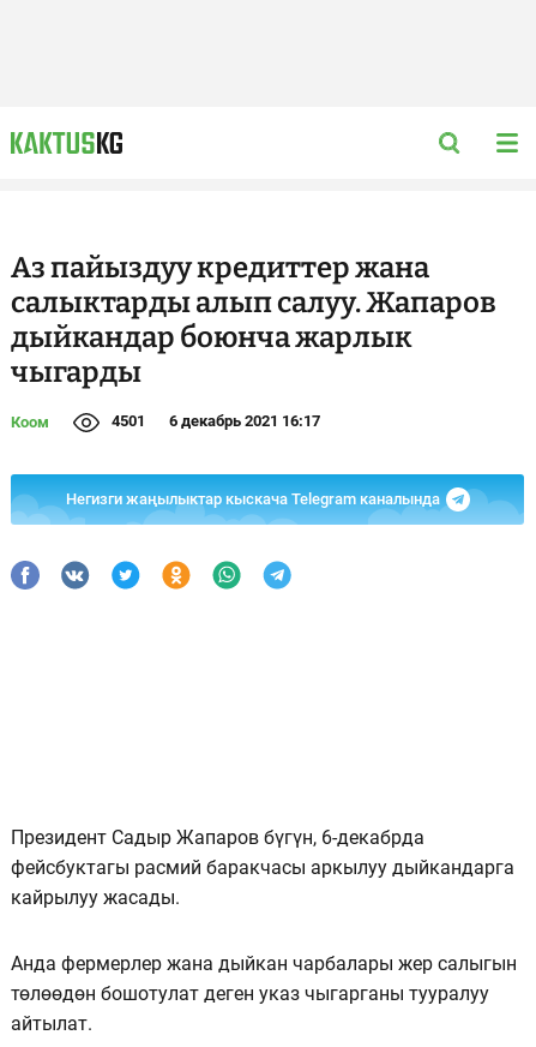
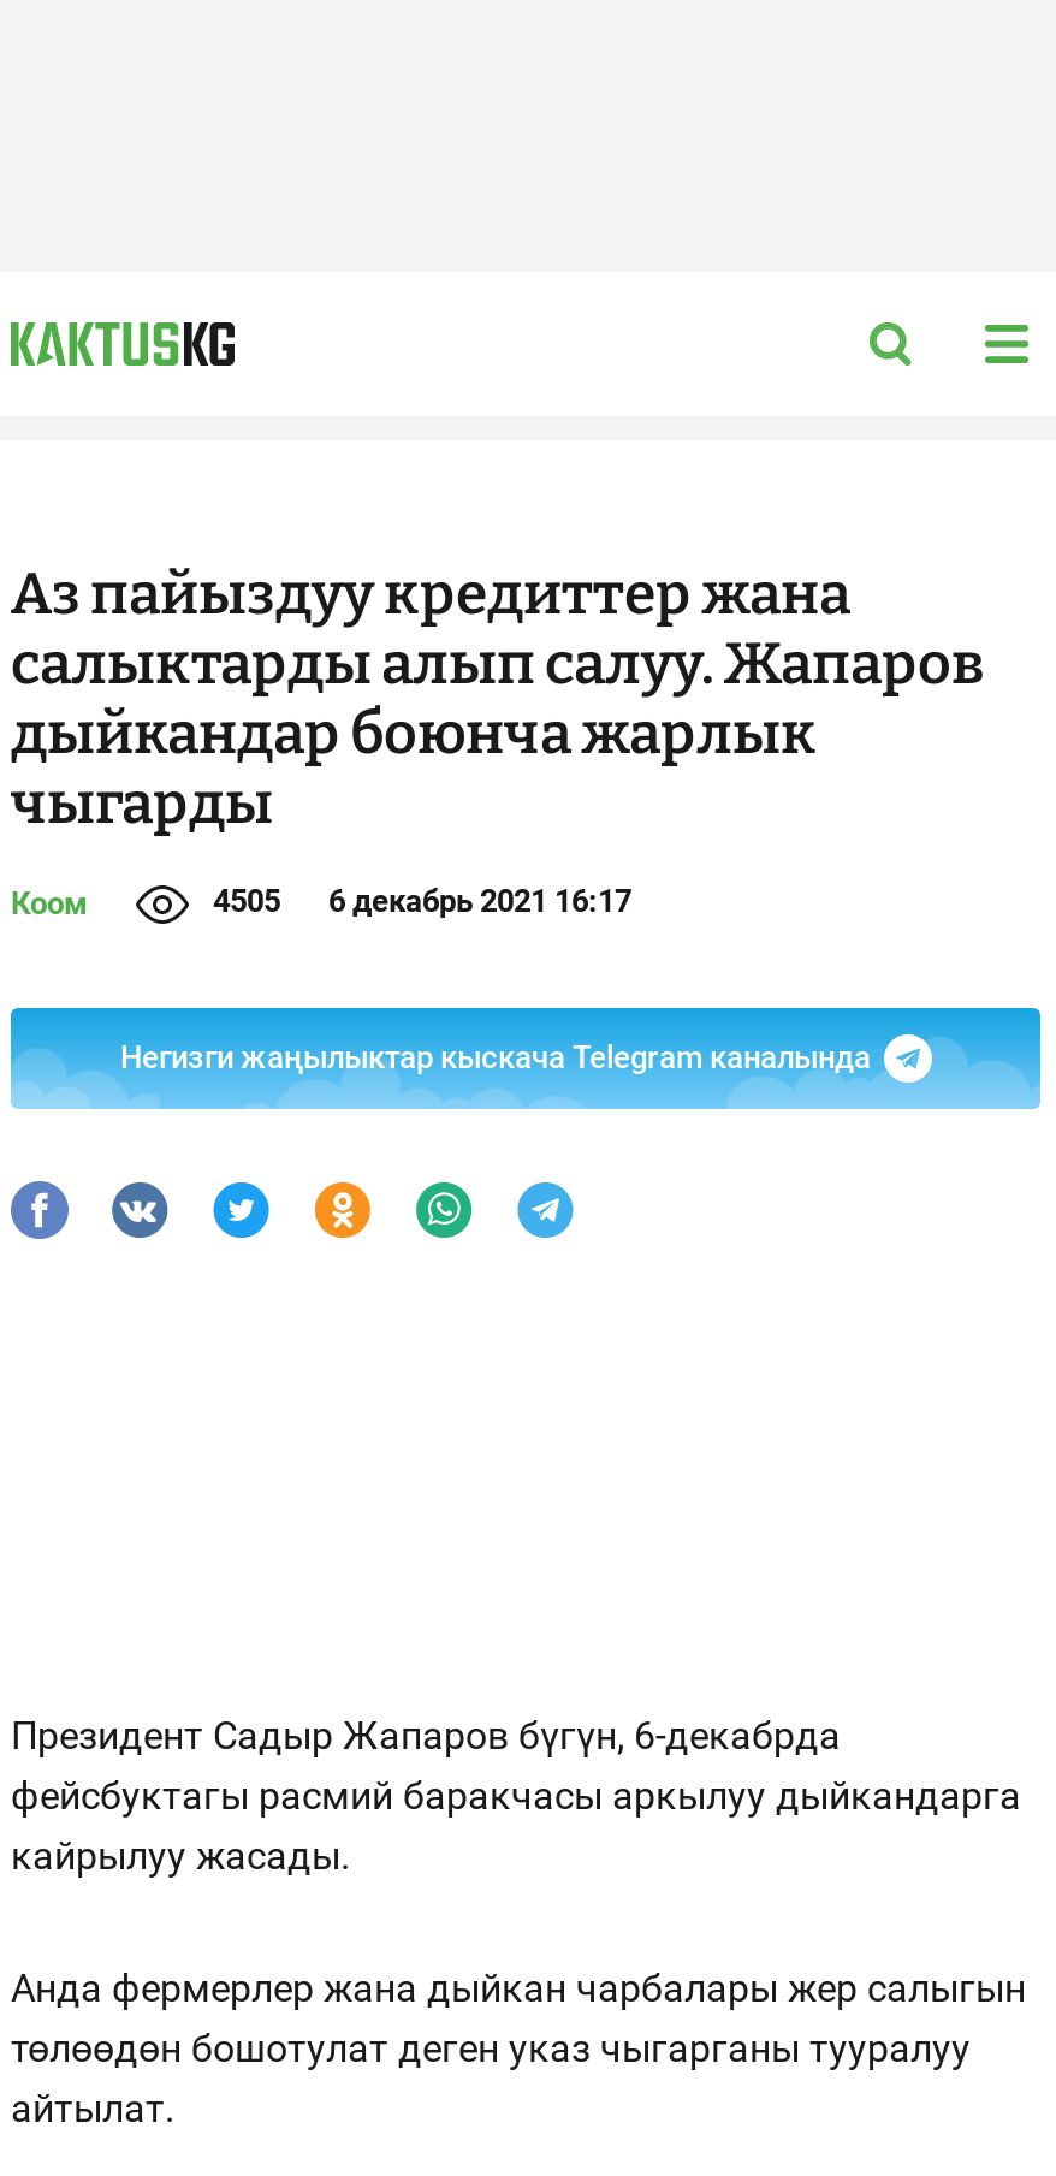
- 4501 6 декабрь 2021 16:17
+ 4505 6 декабрь 2021 16:17
